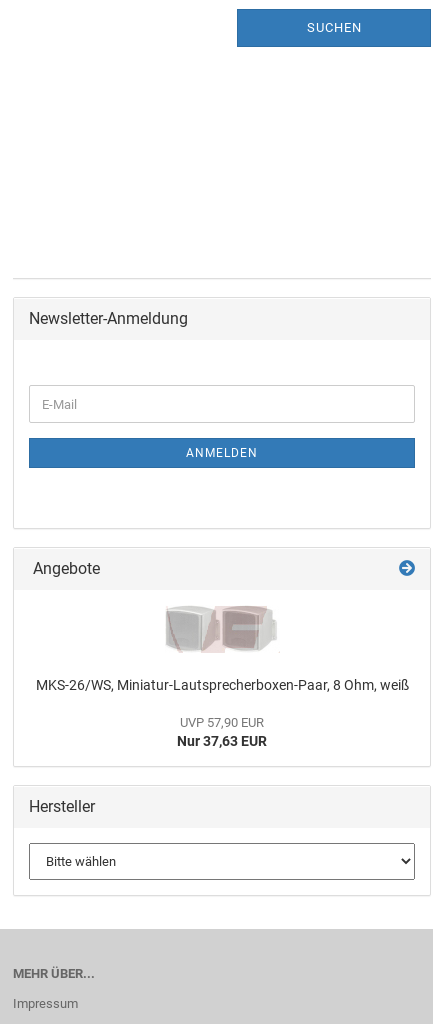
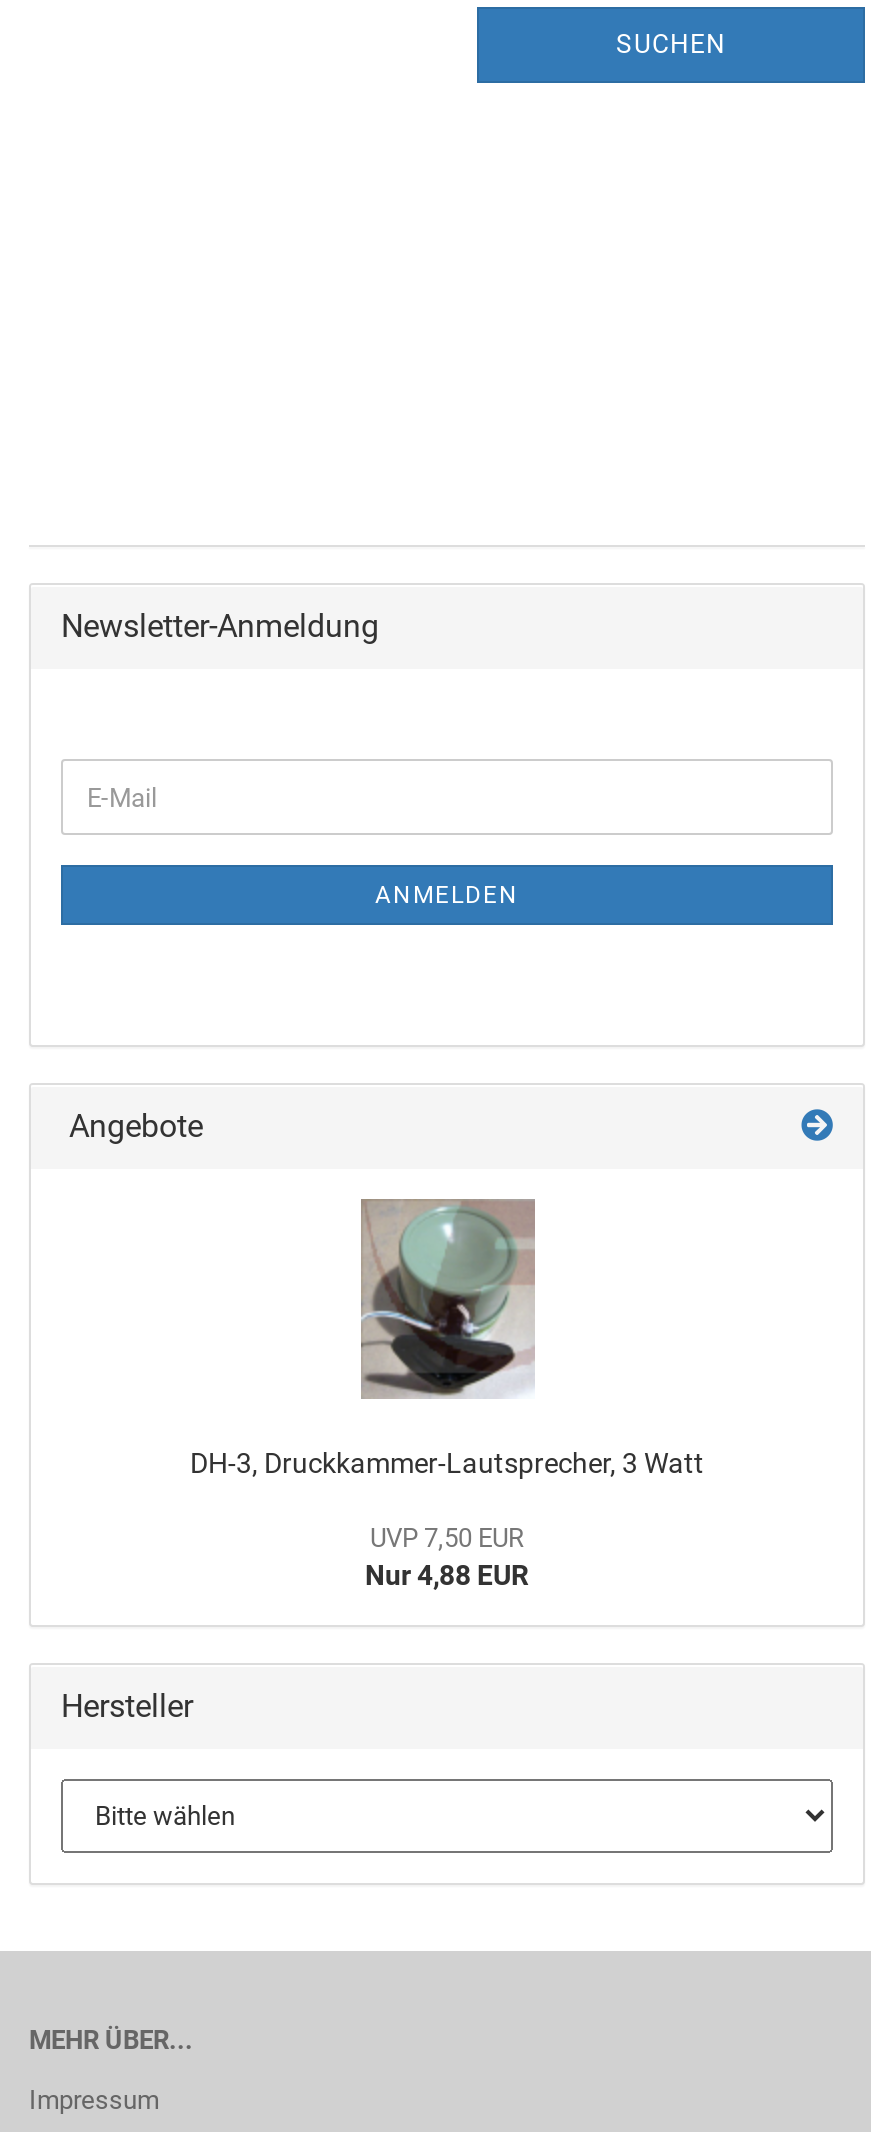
- [image]
+ [image]

- MKS-26/WS, Miniatur-Lautsprecherboxen-Paar, 8 Ohm, weiß
+ DH-3, Druckkammer-Lautsprecher, 3 Watt

- UVP 57,90 EUR
- Nur 37,63 EUR
+ UVP 7,50 EUR
+ Nur 4,88 EUR
